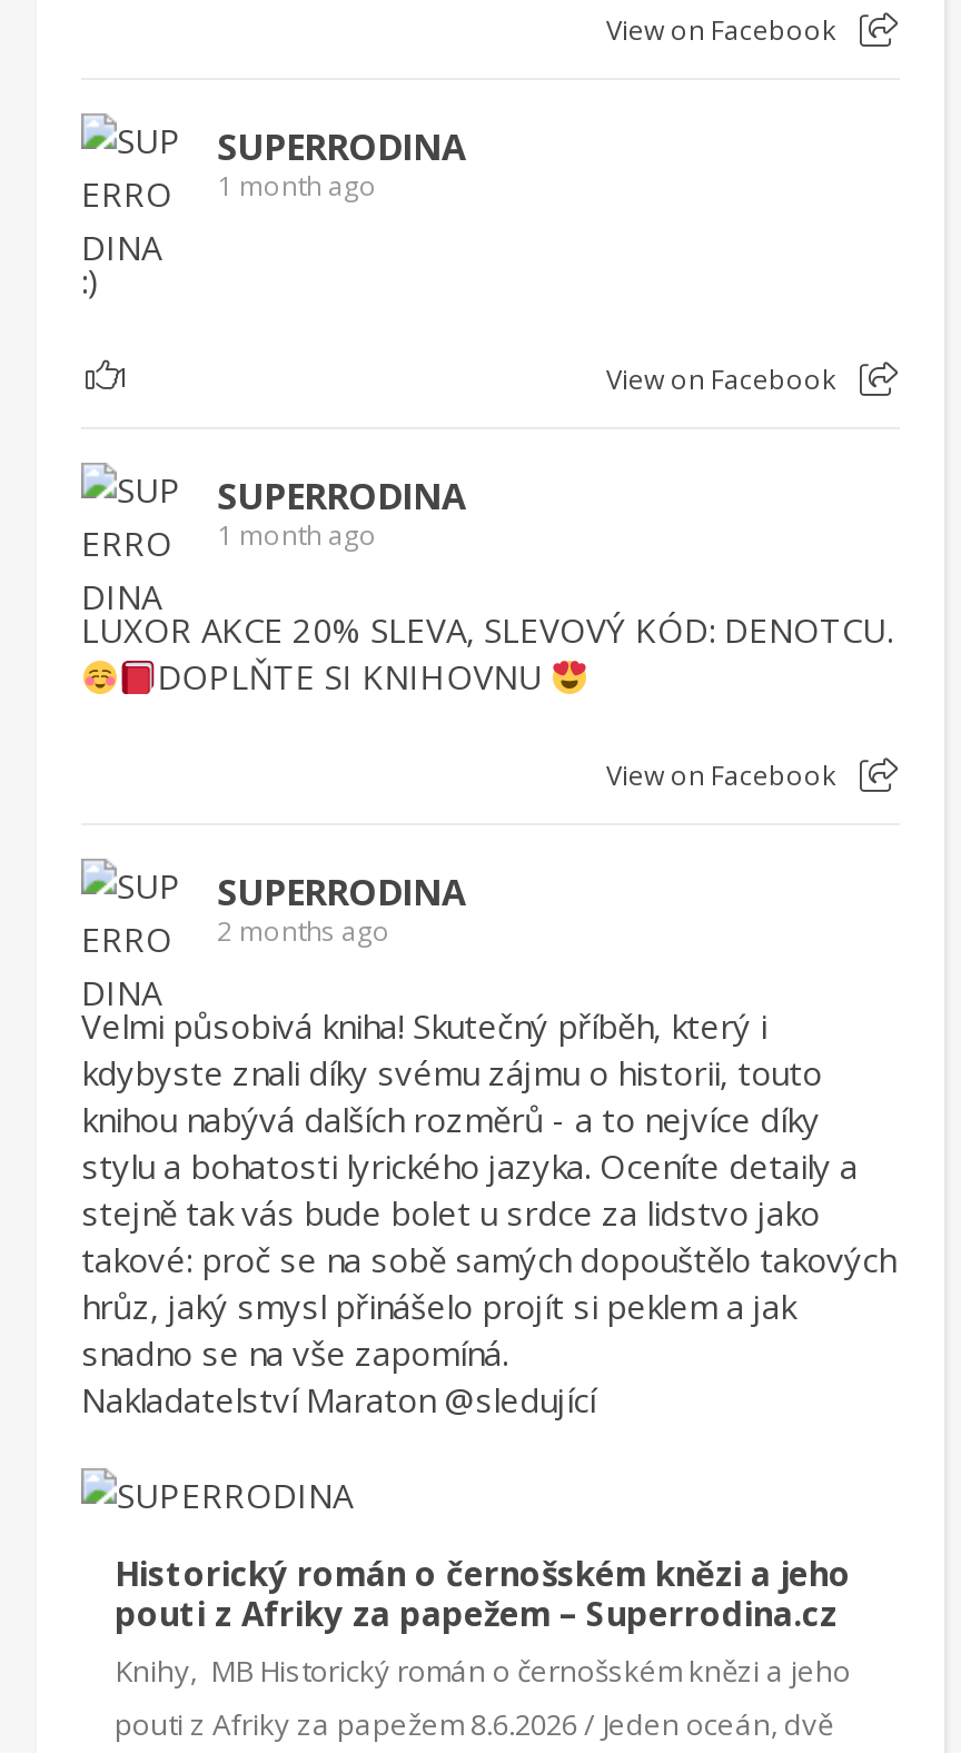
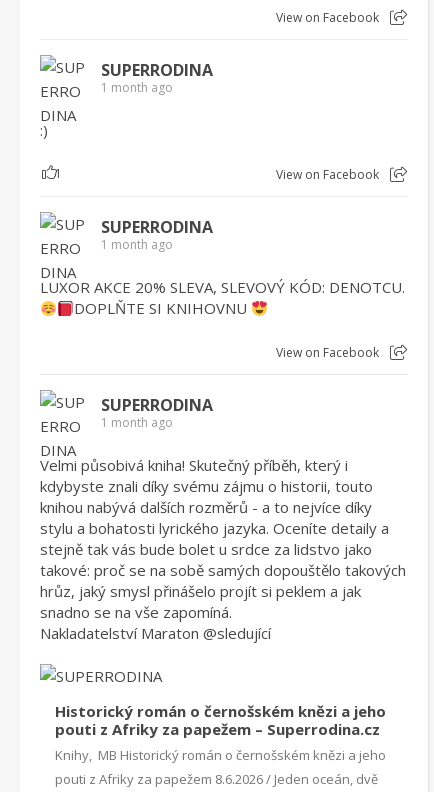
- 2 months ago
+ 1 month ago
